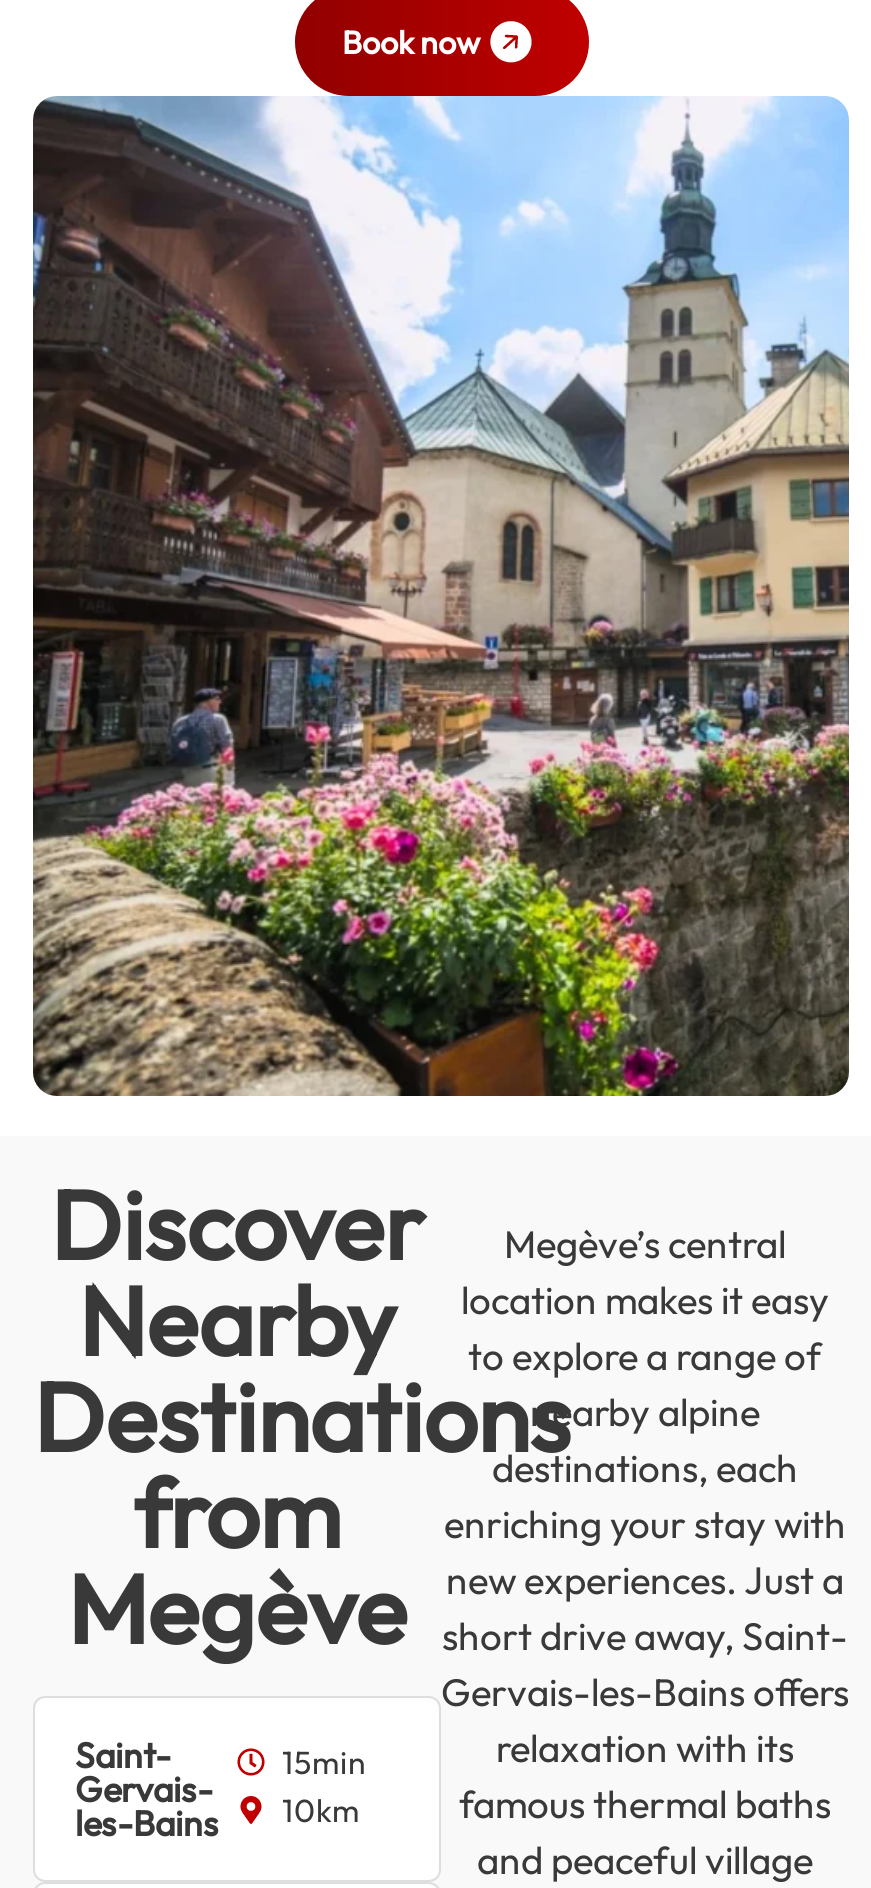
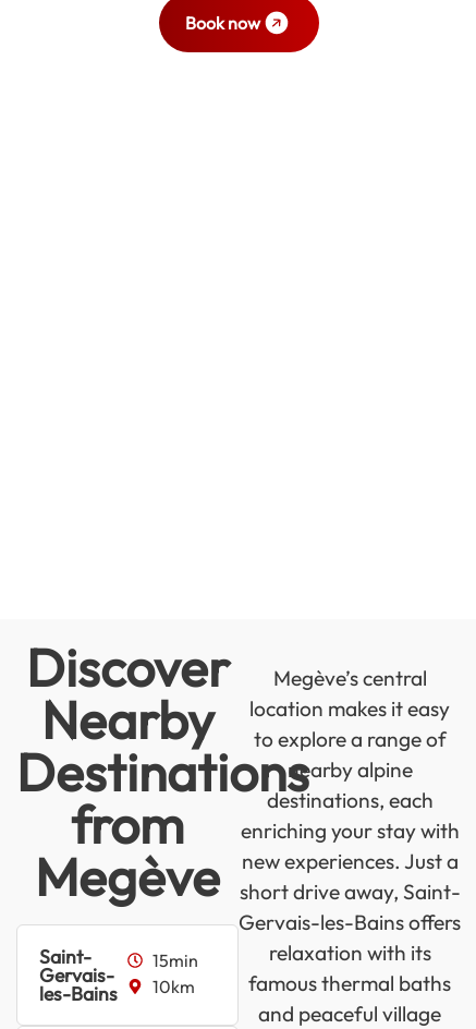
- [image]
